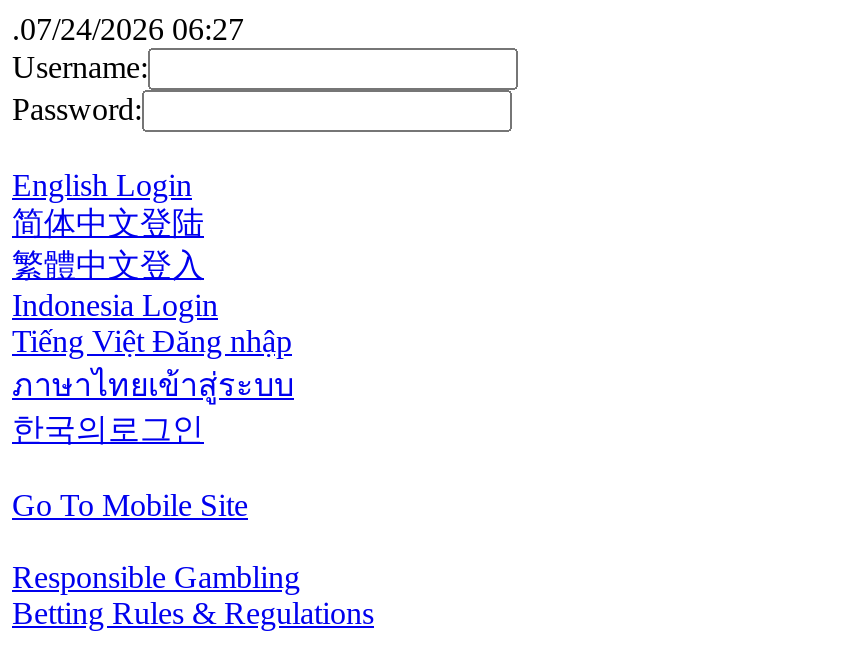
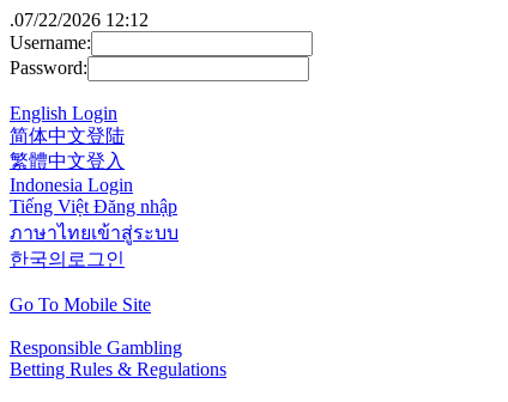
- .07/24/2026 06:27
+ .07/22/2026 12:12
